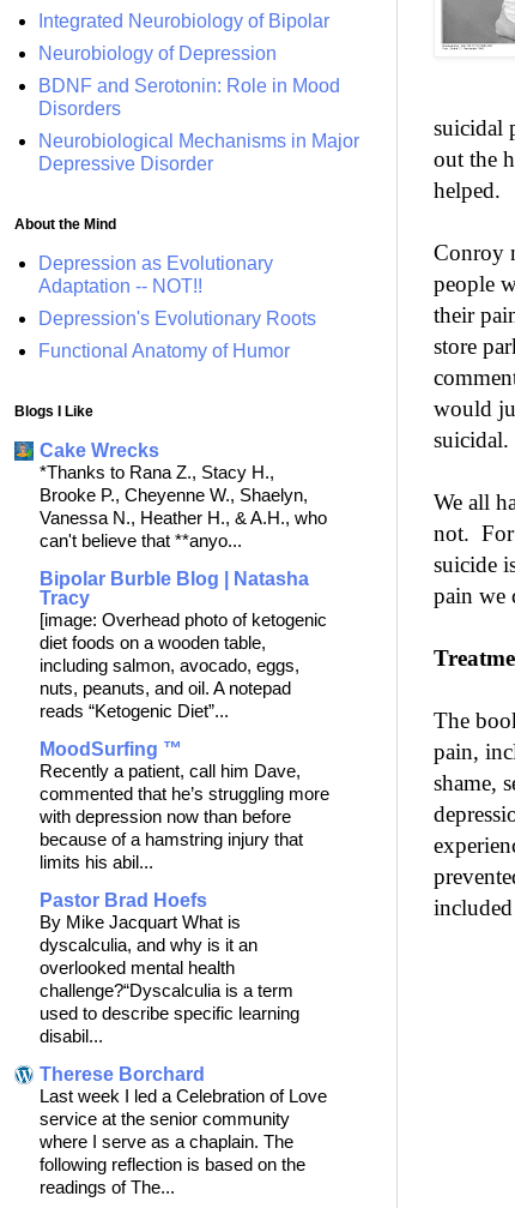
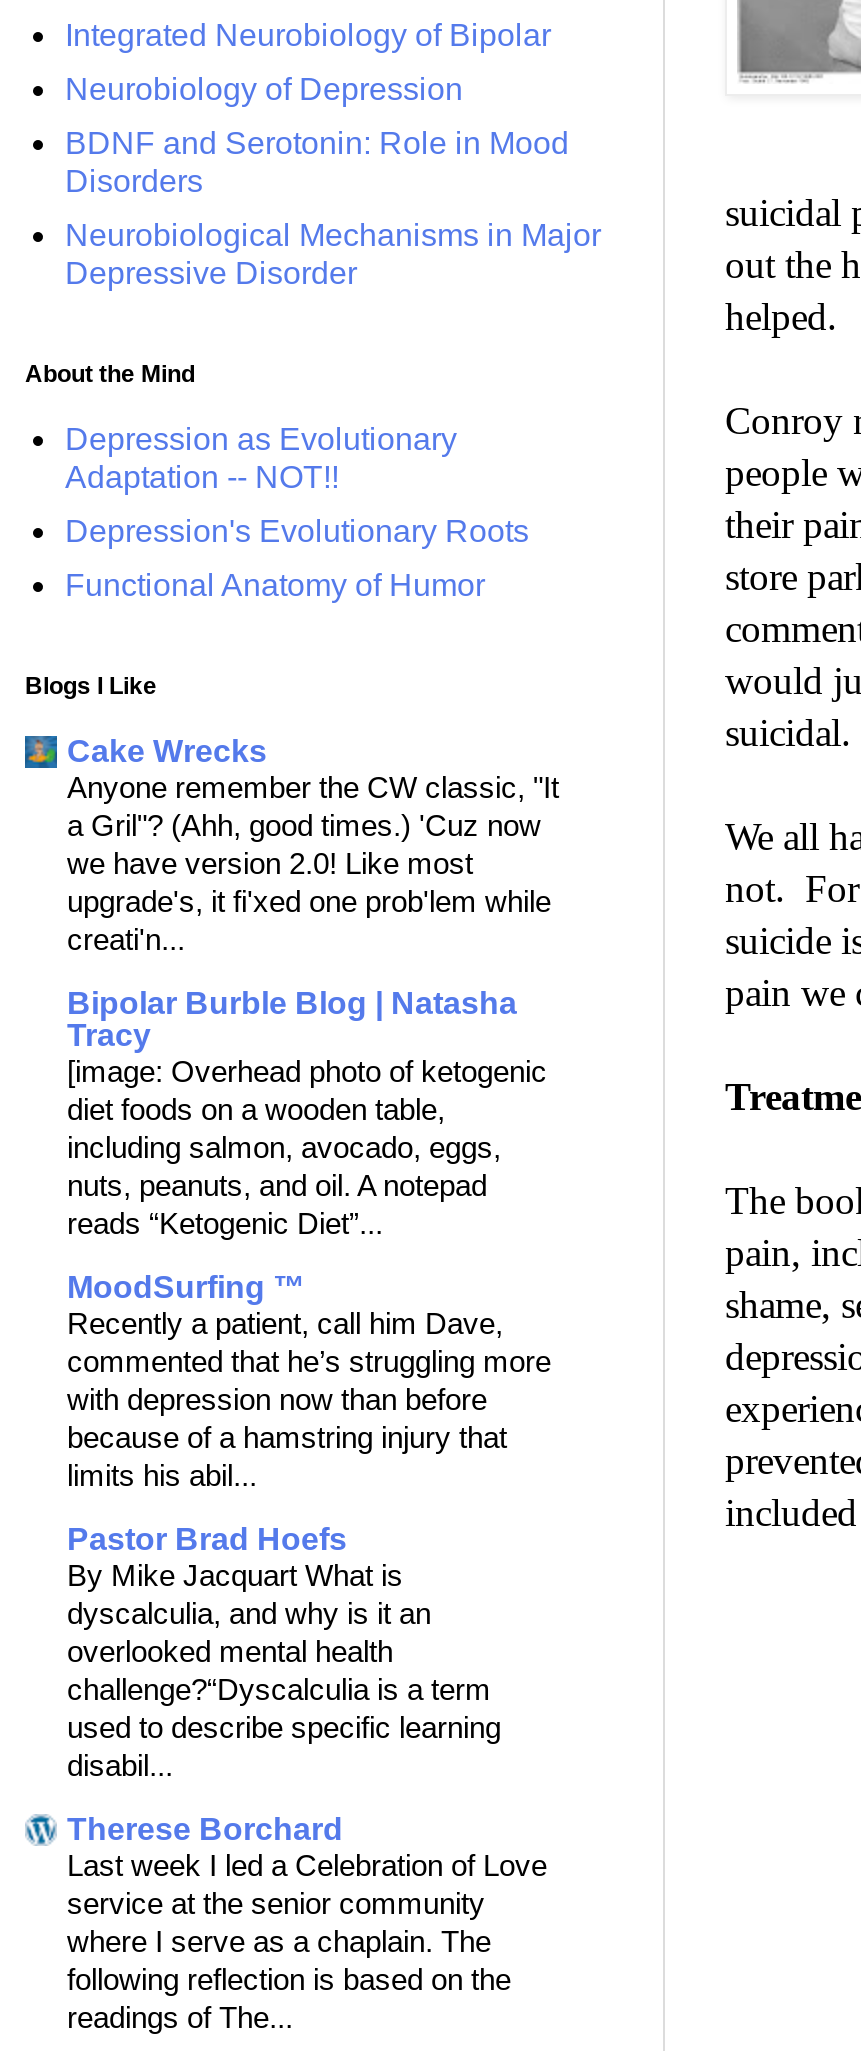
- *Thanks to Rana Z., Stacy H.,
- Brooke P., Cheyenne W., Shaelyn,
- Vanessa N., Heather H., & A.H., who
- can't believe that **anyo...
+ Anyone remember the CW classic, "It
+ a Gril"? (Ahh, good times.) 'Cuz now
+ we have version 2.0! Like most
+ upgrade's, it fi'xed one prob'lem while
+ creati'n...
